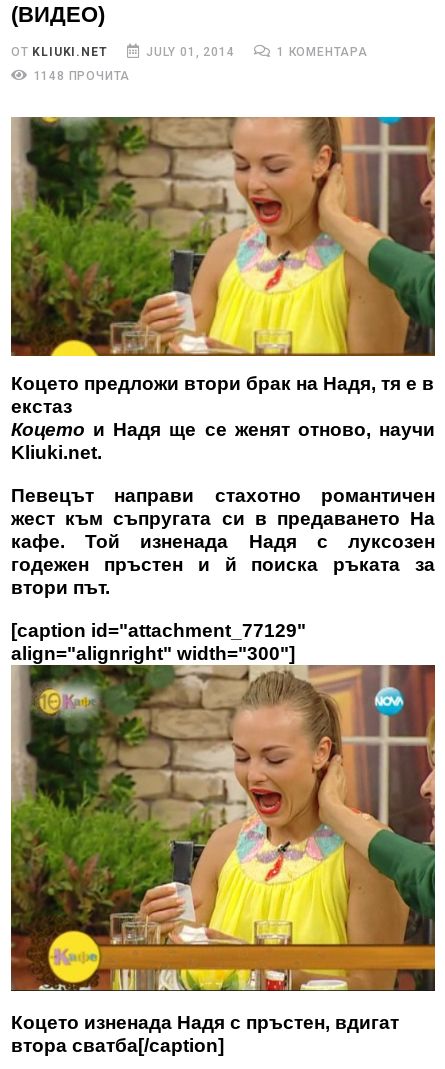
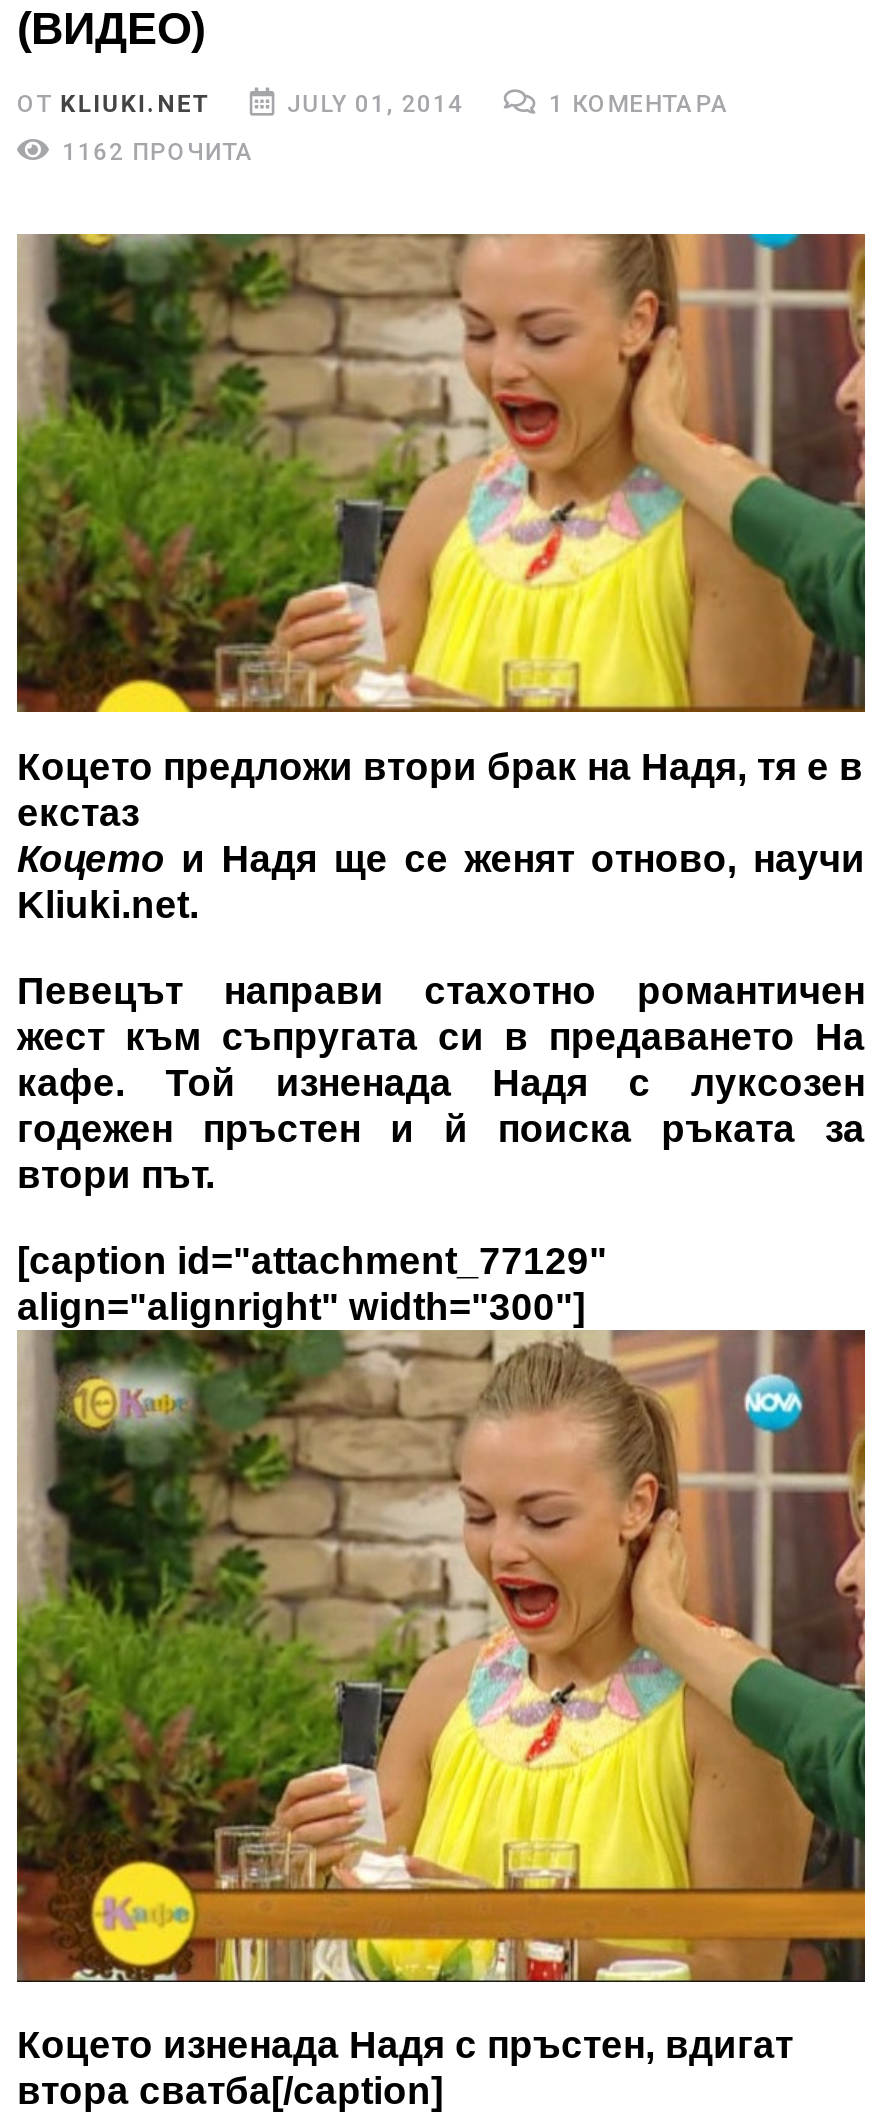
- 1148 ПРОЧИТА
+ 1162 ПРОЧИТА
